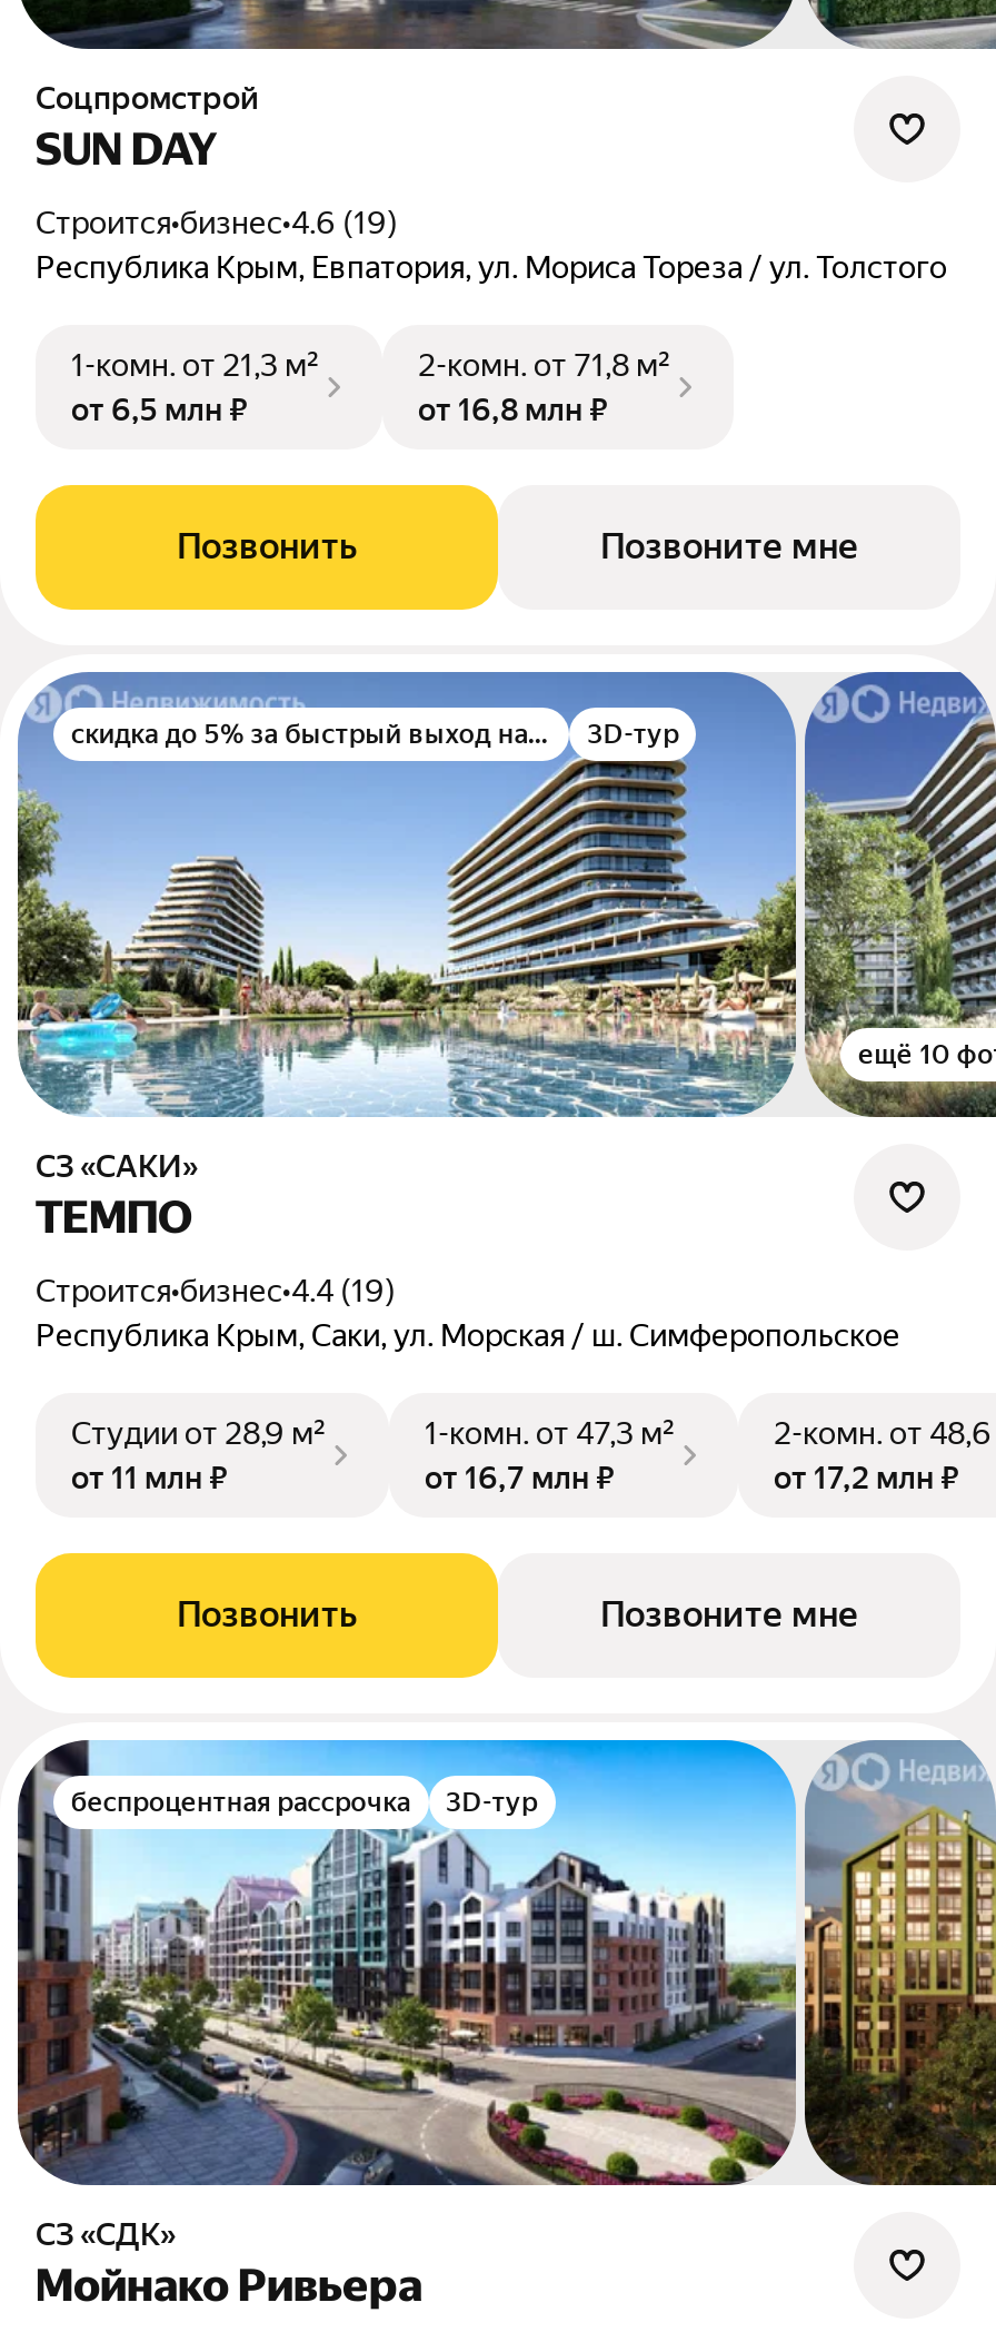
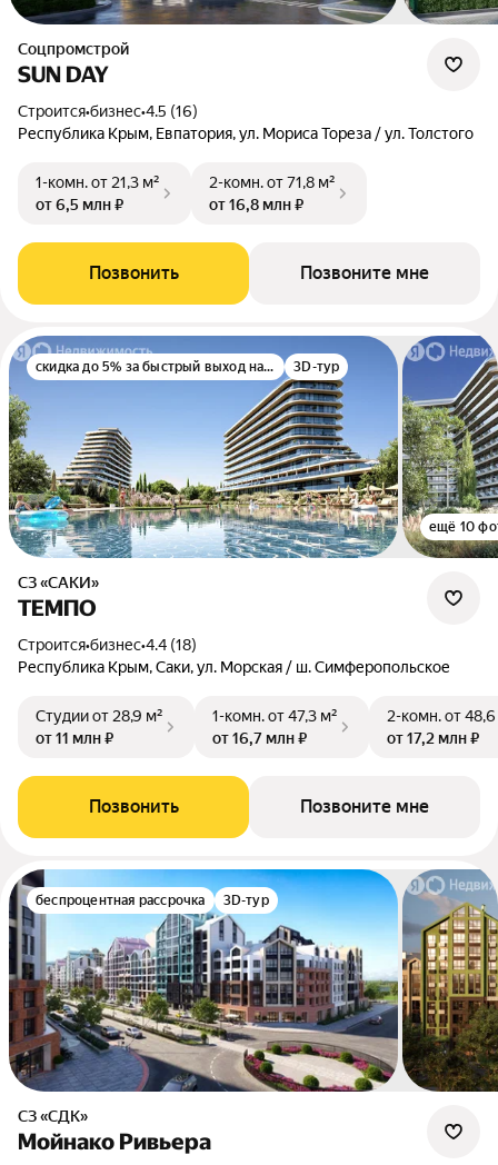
- Строится•бизнес•4.6 (19)
+ Строится•бизнес•4.5 (16)

- Строится•бизнес•4.4 (19)
+ Строится•бизнес•4.4 (18)
